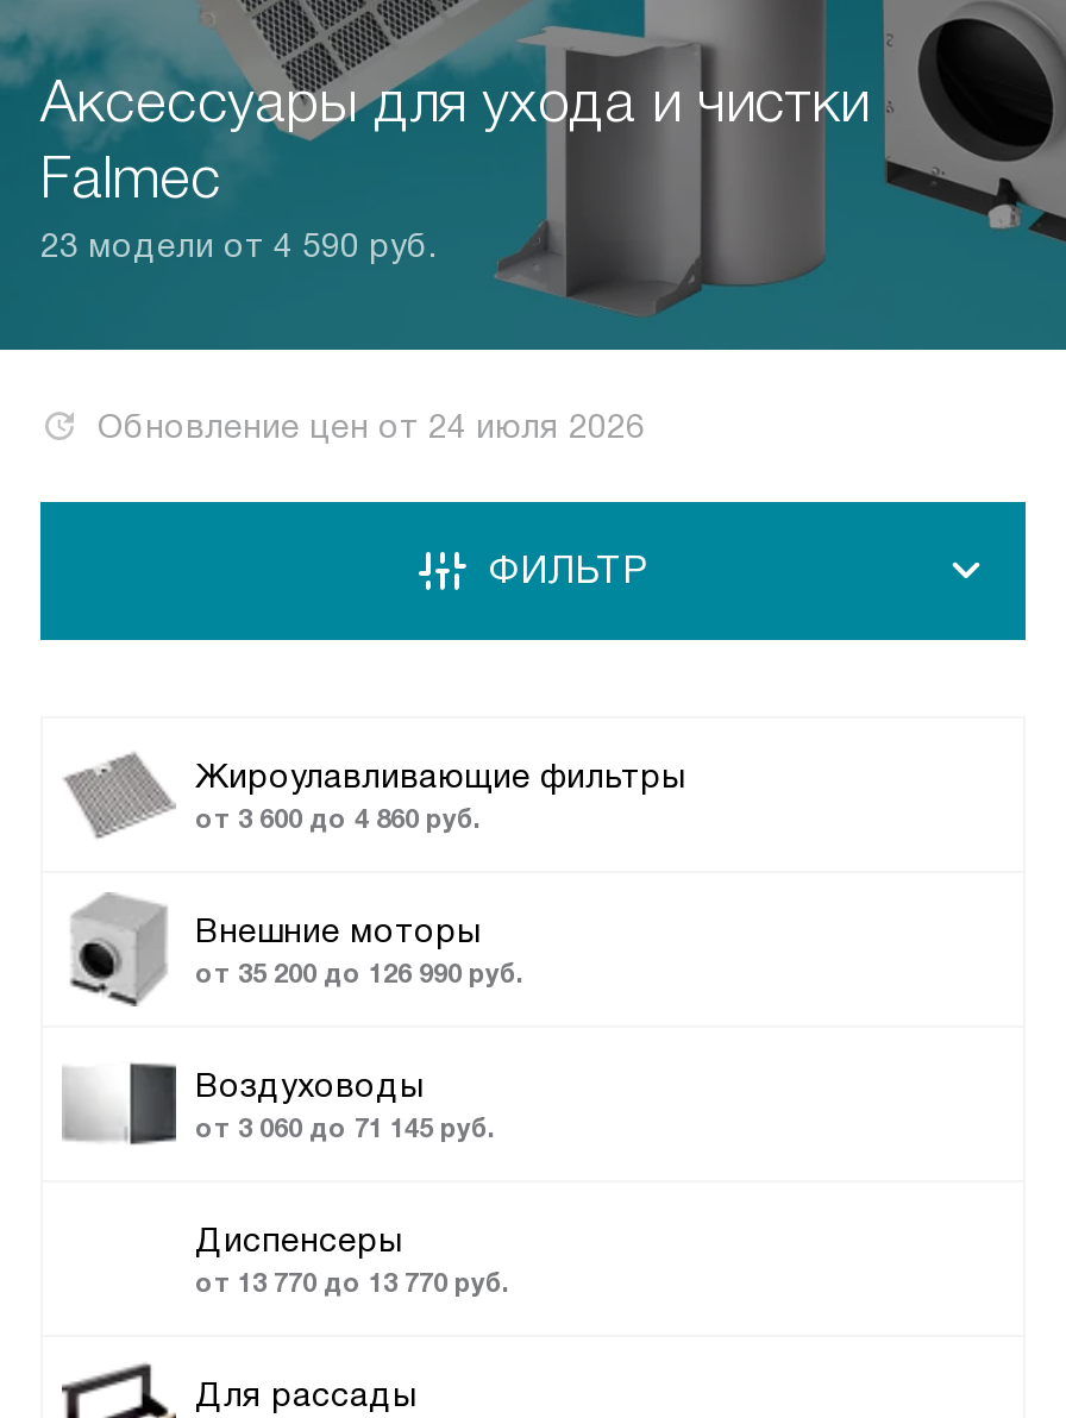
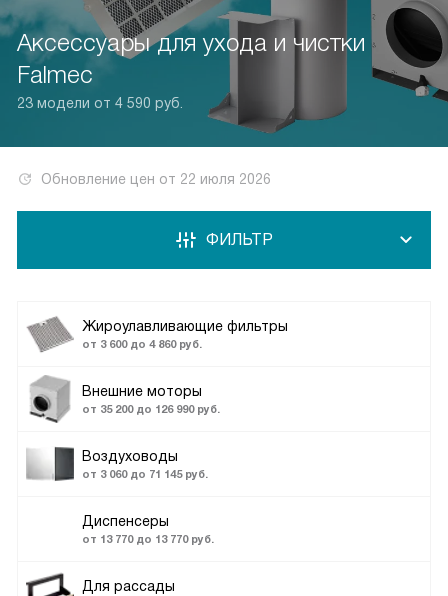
- Обновление цен от 24 июля 2026
+ Обновление цен от 22 июля 2026
